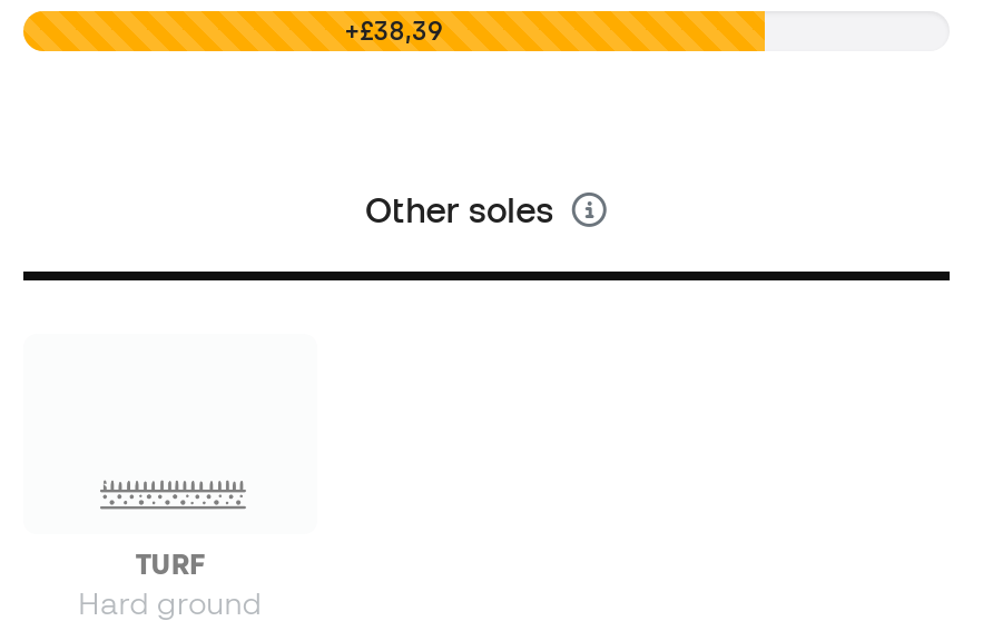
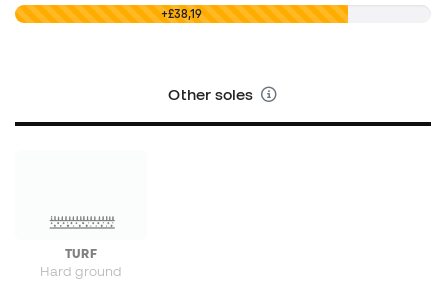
- +£38,39
+ +£38,19
